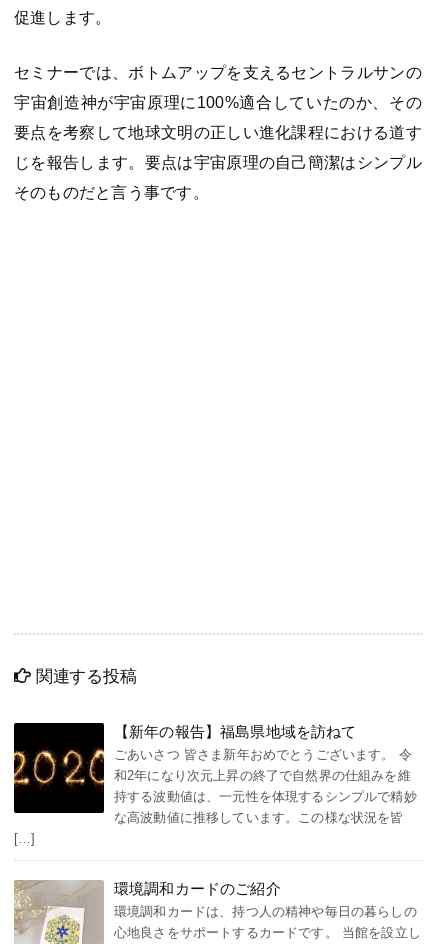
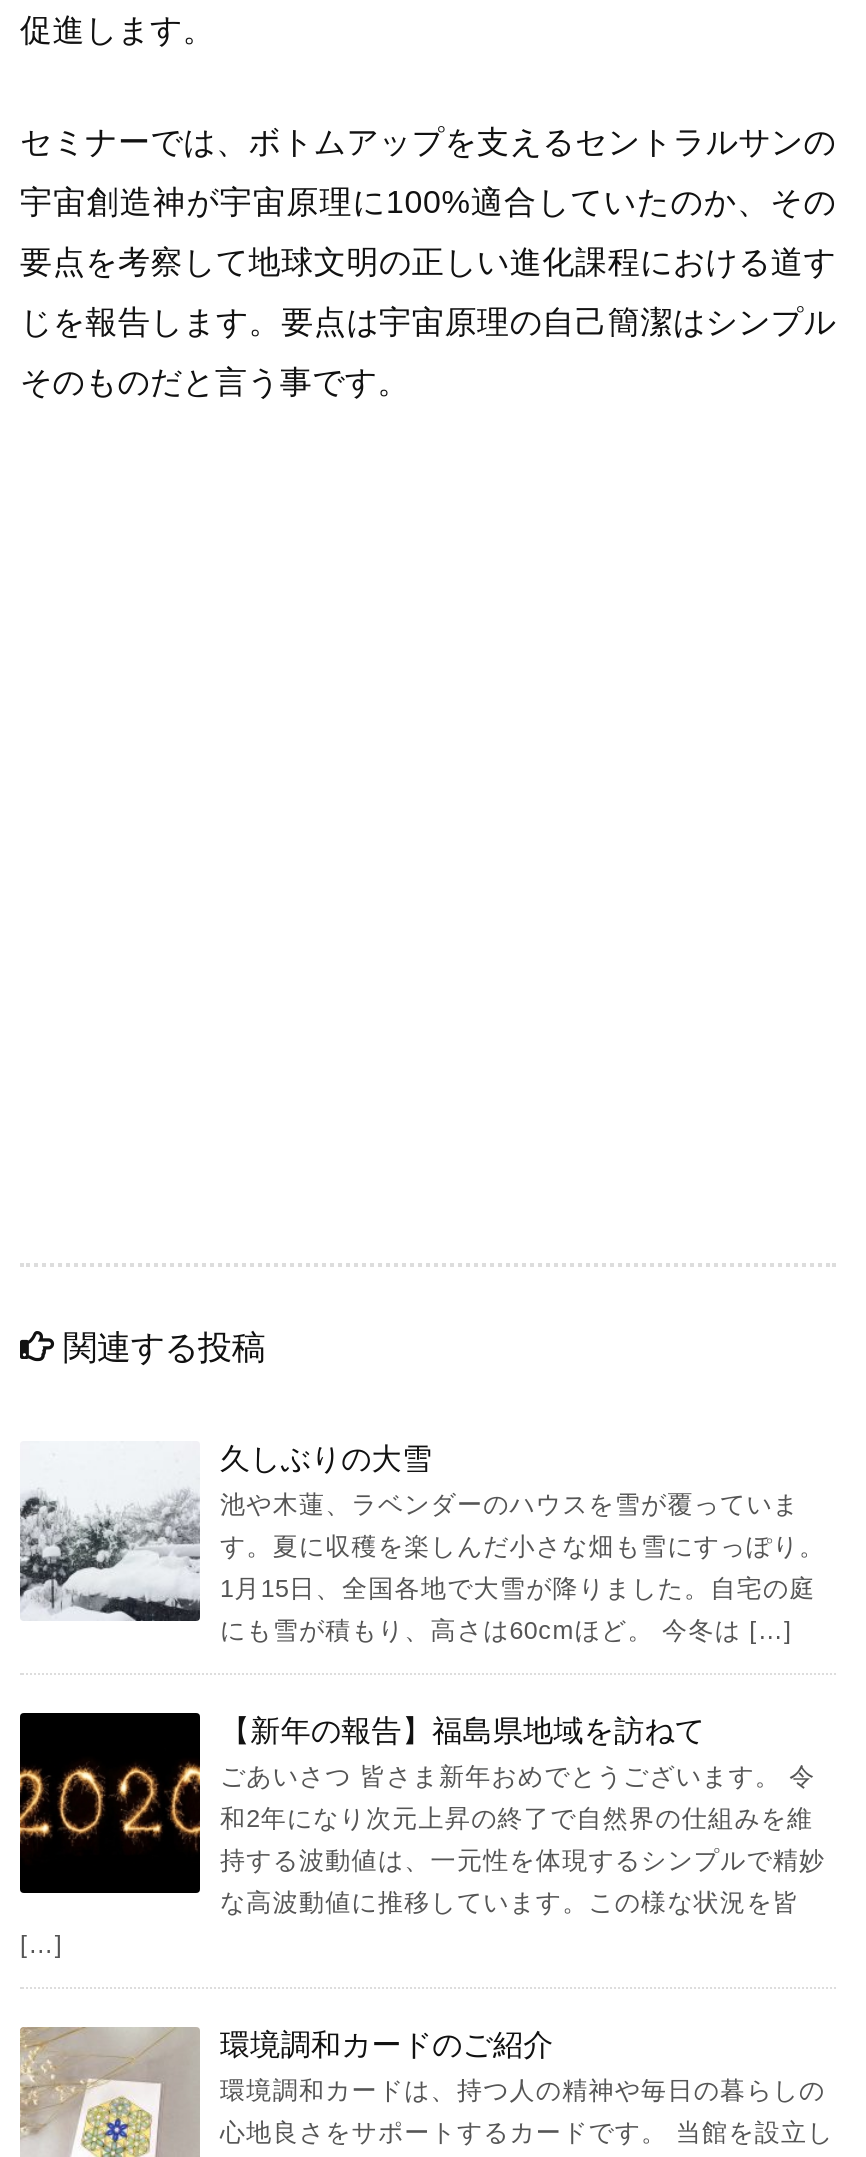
+ [image]
+ 久しぶりの大雪
+ 池や木蓮、ラベンダーのハウスを雪が覆っていま
+ す。夏に収穫を楽しんだ小さな畑も雪にすっぽり。
+ 1月15日、全国各地で大雪が降りました。自宅の庭
+ にも雪が積もり、高さは60cmほど。 今冬は […]
